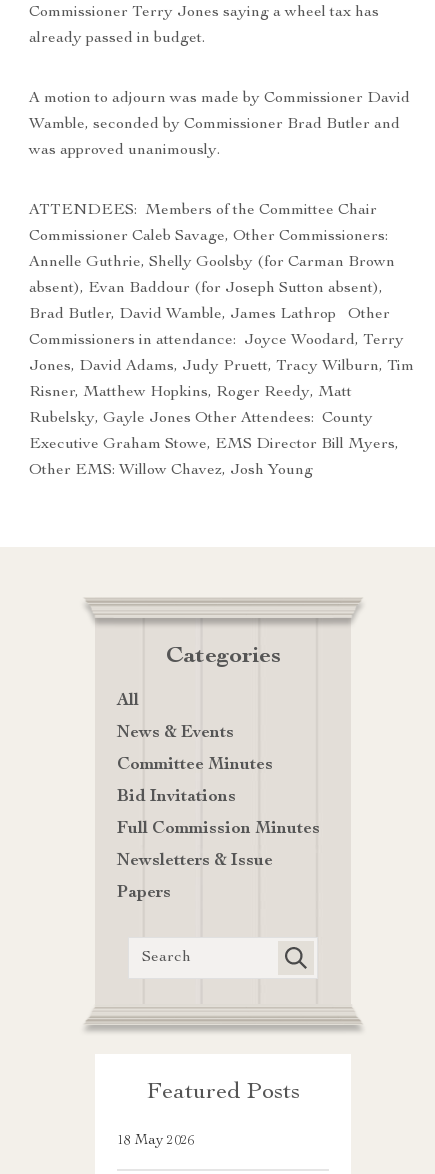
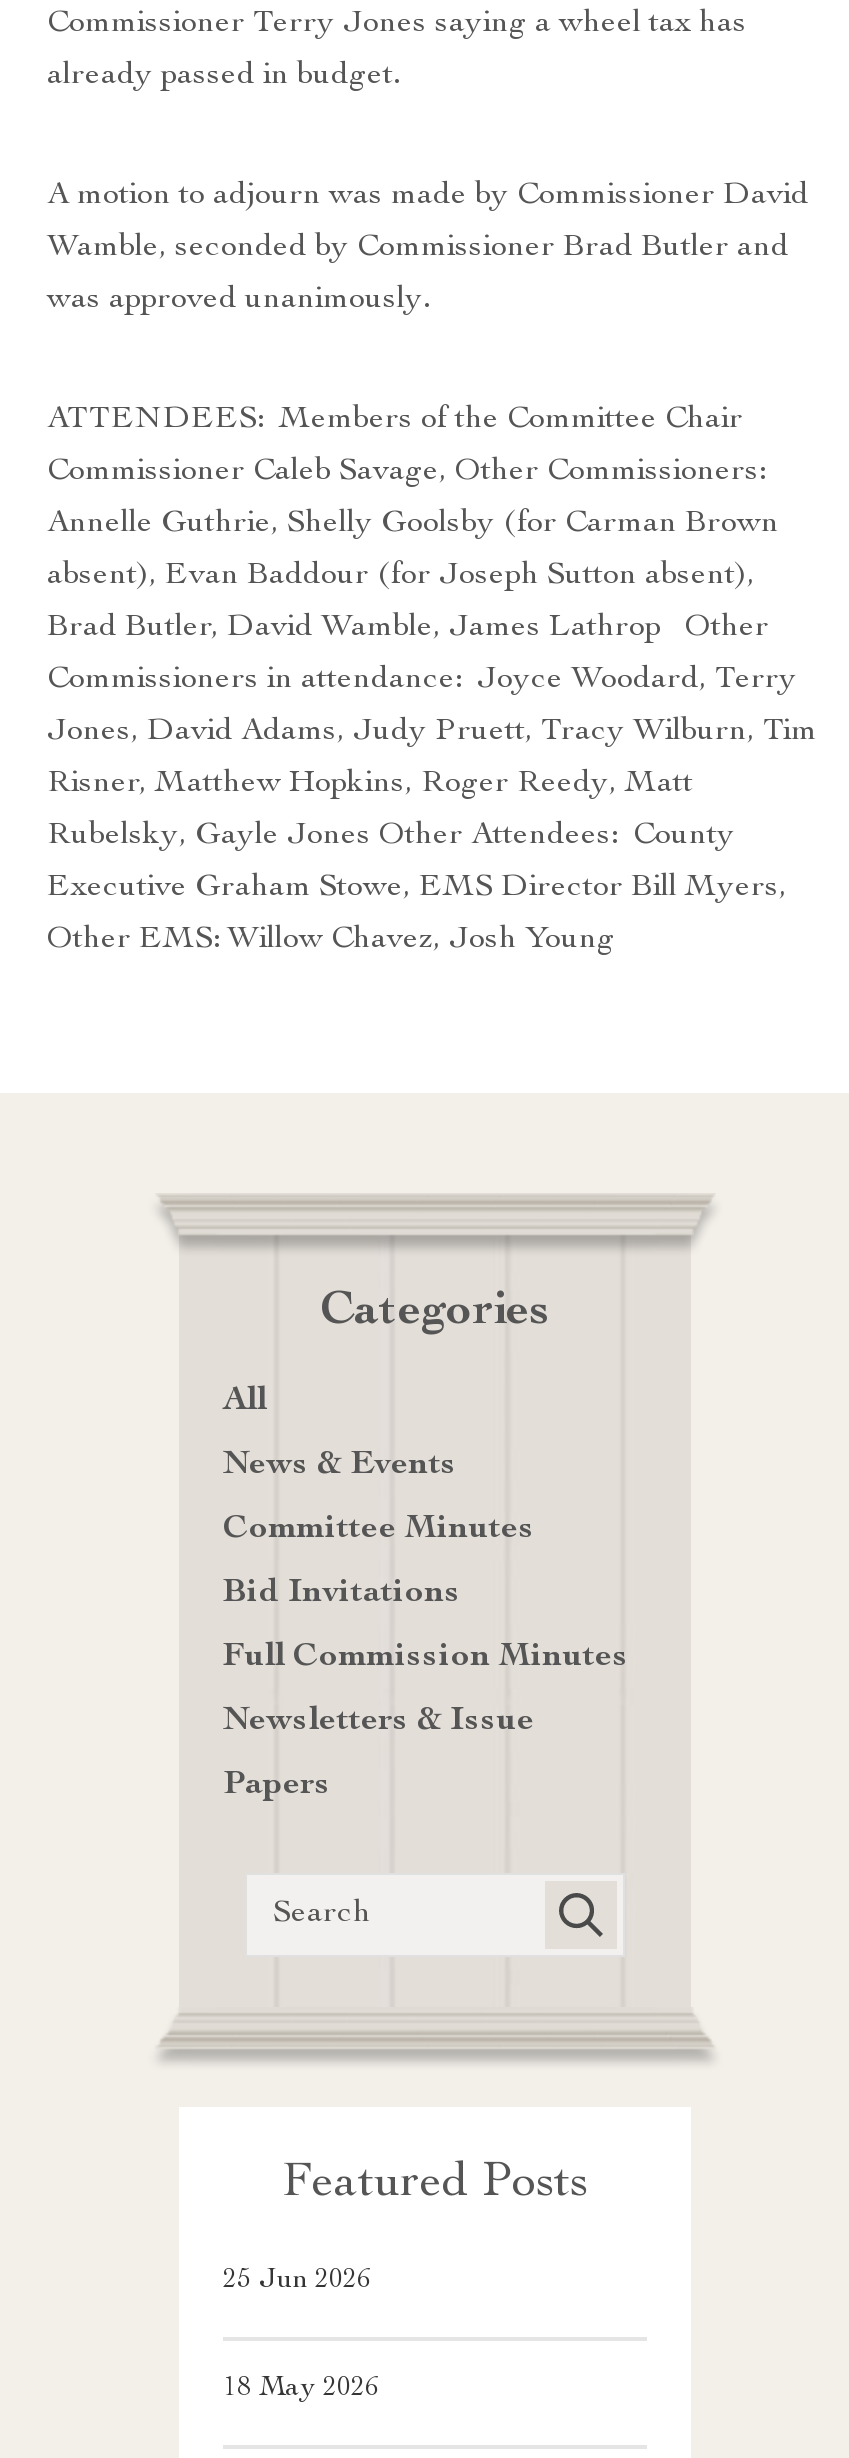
+ 25 Jun 2026
